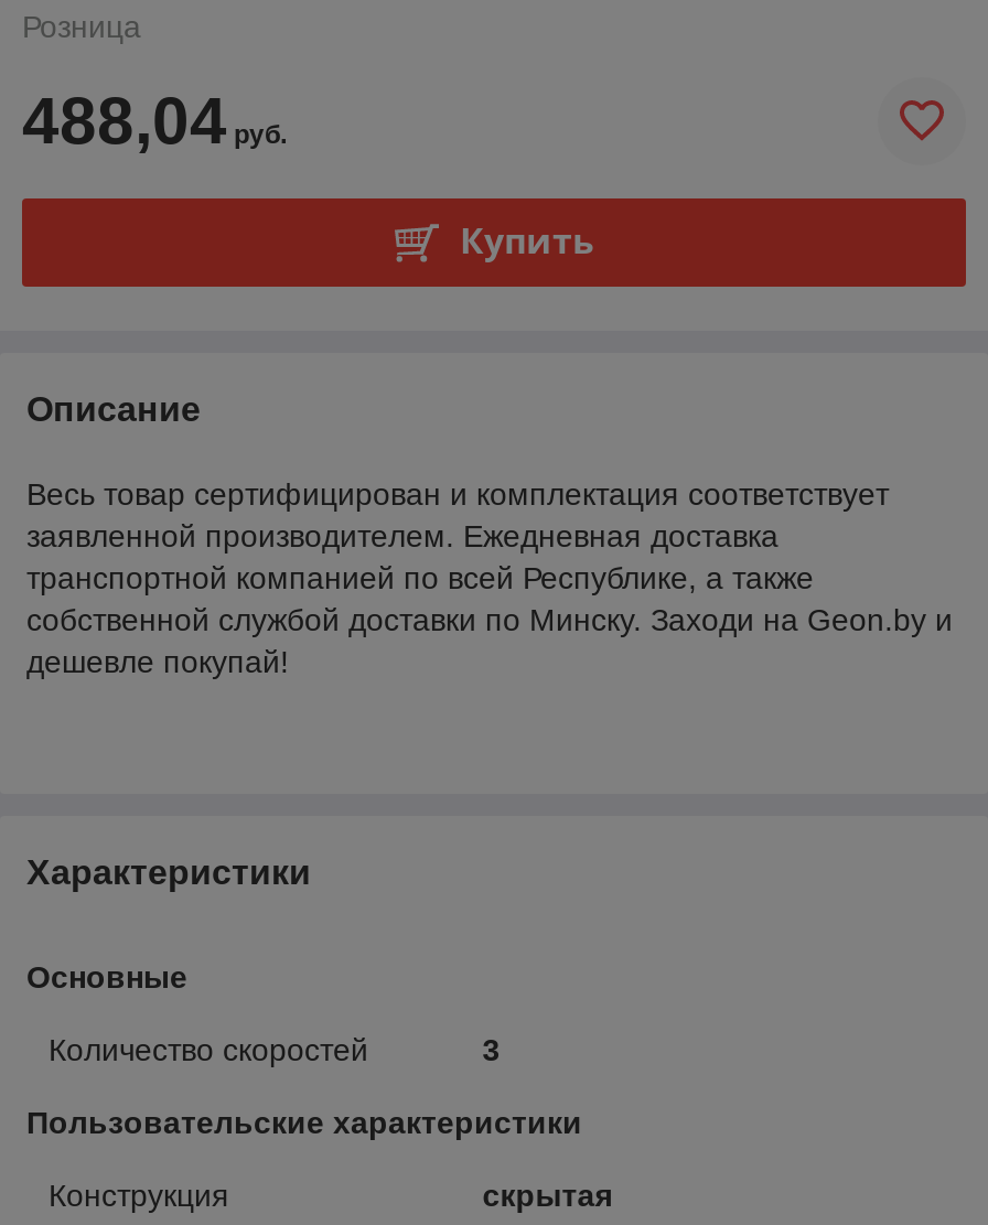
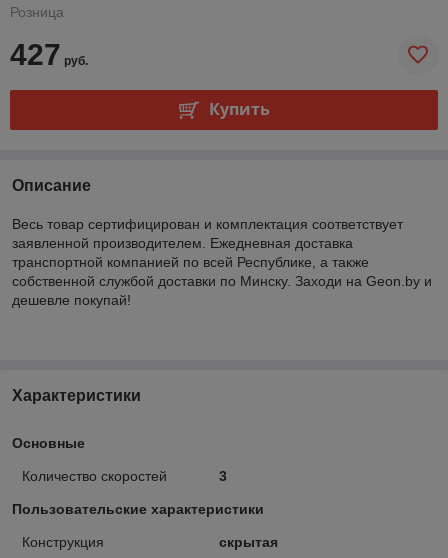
- 488,04руб.
+ 427руб.
